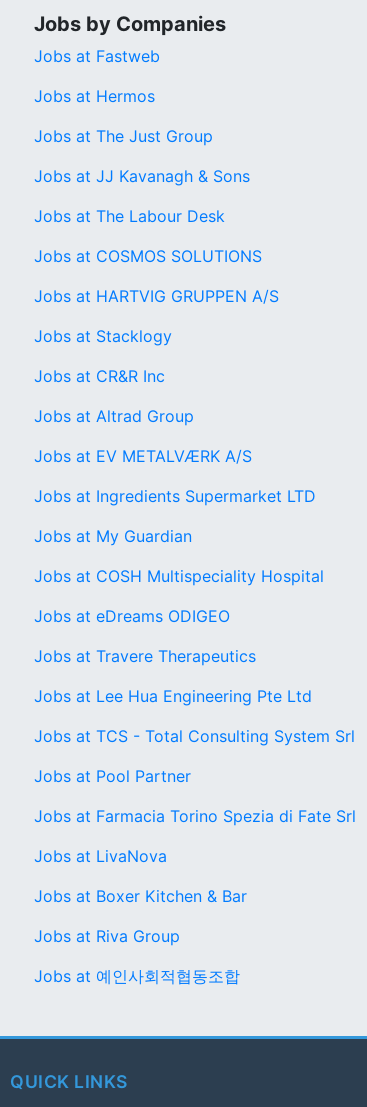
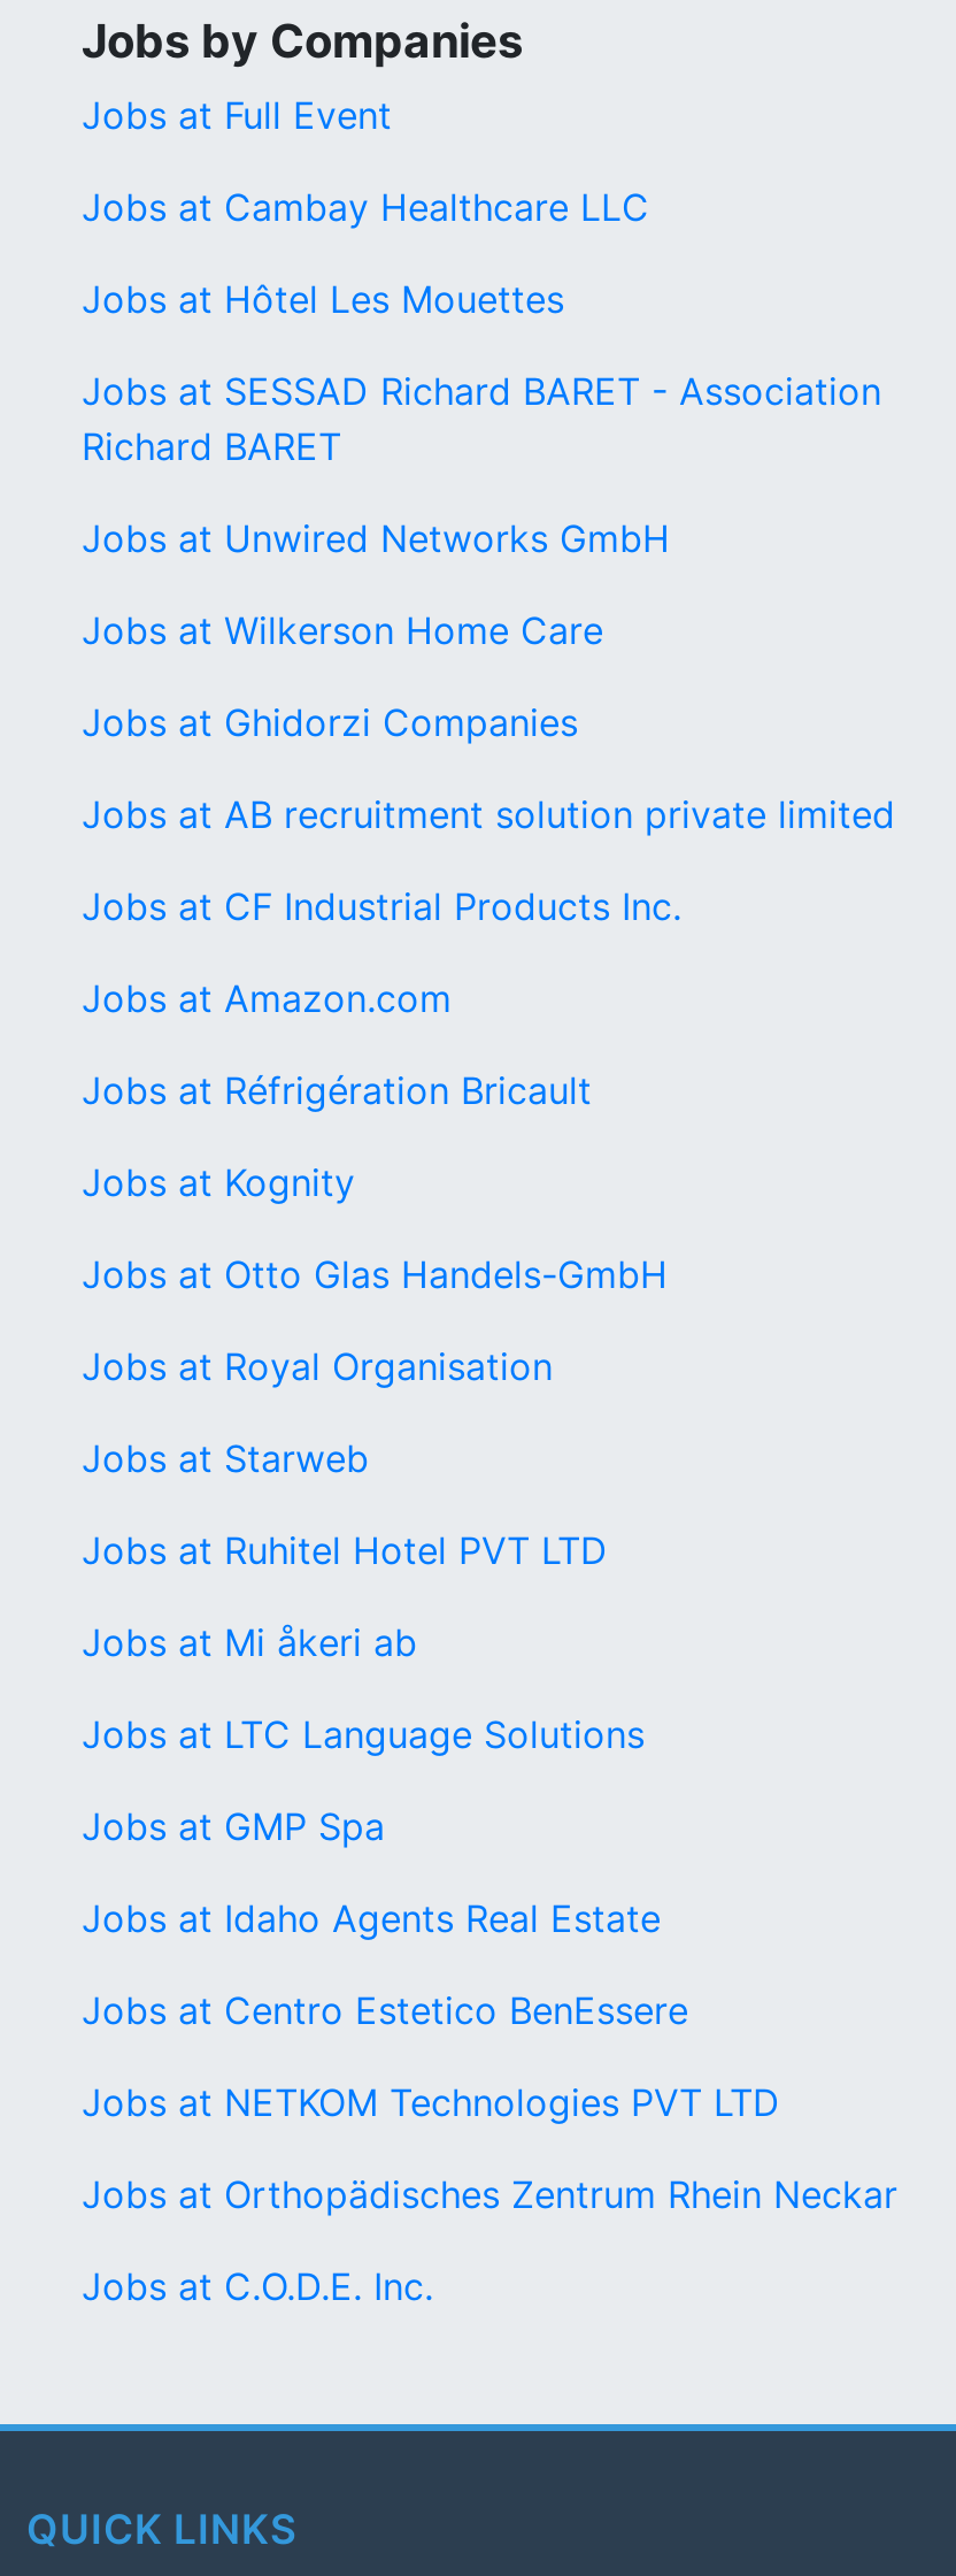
- Jobs at Fastweb
+ Jobs at Full Event

- Jobs at Hermos
+ Jobs at Cambay Healthcare LLC

- Jobs at The Just Group
+ Jobs at Hôtel Les Mouettes

- Jobs at JJ Kavanagh & Sons
+ Jobs at SESSAD Richard BARET - Association
+ Richard BARET

- Jobs at The Labour Desk
+ Jobs at Unwired Networks GmbH

- Jobs at COSMOS SOLUTIONS
+ Jobs at Wilkerson Home Care

- Jobs at HARTVIG GRUPPEN A/S
+ Jobs at Ghidorzi Companies

- Jobs at Stacklogy
+ Jobs at AB recruitment solution private limited

- Jobs at CR&R Inc
+ Jobs at CF Industrial Products Inc.

- Jobs at Altrad Group
+ Jobs at Amazon.com

- Jobs at EV METALVÆRK A/S
+ Jobs at Réfrigération Bricault

- Jobs at Ingredients Supermarket LTD
+ Jobs at Kognity

- Jobs at My Guardian
+ Jobs at Otto Glas Handels-GmbH

- Jobs at COSH Multispeciality Hospital
+ Jobs at Royal Organisation

- Jobs at eDreams ODIGEO
+ Jobs at Starweb

- Jobs at Travere Therapeutics
+ Jobs at Ruhitel Hotel PVT LTD

- Jobs at Lee Hua Engineering Pte Ltd
+ Jobs at Mi åkeri ab

- Jobs at TCS - Total Consulting System Srl
+ Jobs at LTC Language Solutions

- Jobs at Pool Partner
+ Jobs at GMP Spa

- Jobs at Farmacia Torino Spezia di Fate Srl
+ Jobs at Idaho Agents Real Estate

- Jobs at LivaNova
+ Jobs at Centro Estetico BenEssere

- Jobs at Boxer Kitchen & Bar
+ Jobs at NETKOM Technologies PVT LTD

- Jobs at Riva Group
+ Jobs at Orthopädisches Zentrum Rhein Neckar

- Jobs at 예인사회적협동조합
+ Jobs at C.O.D.E. Inc.
